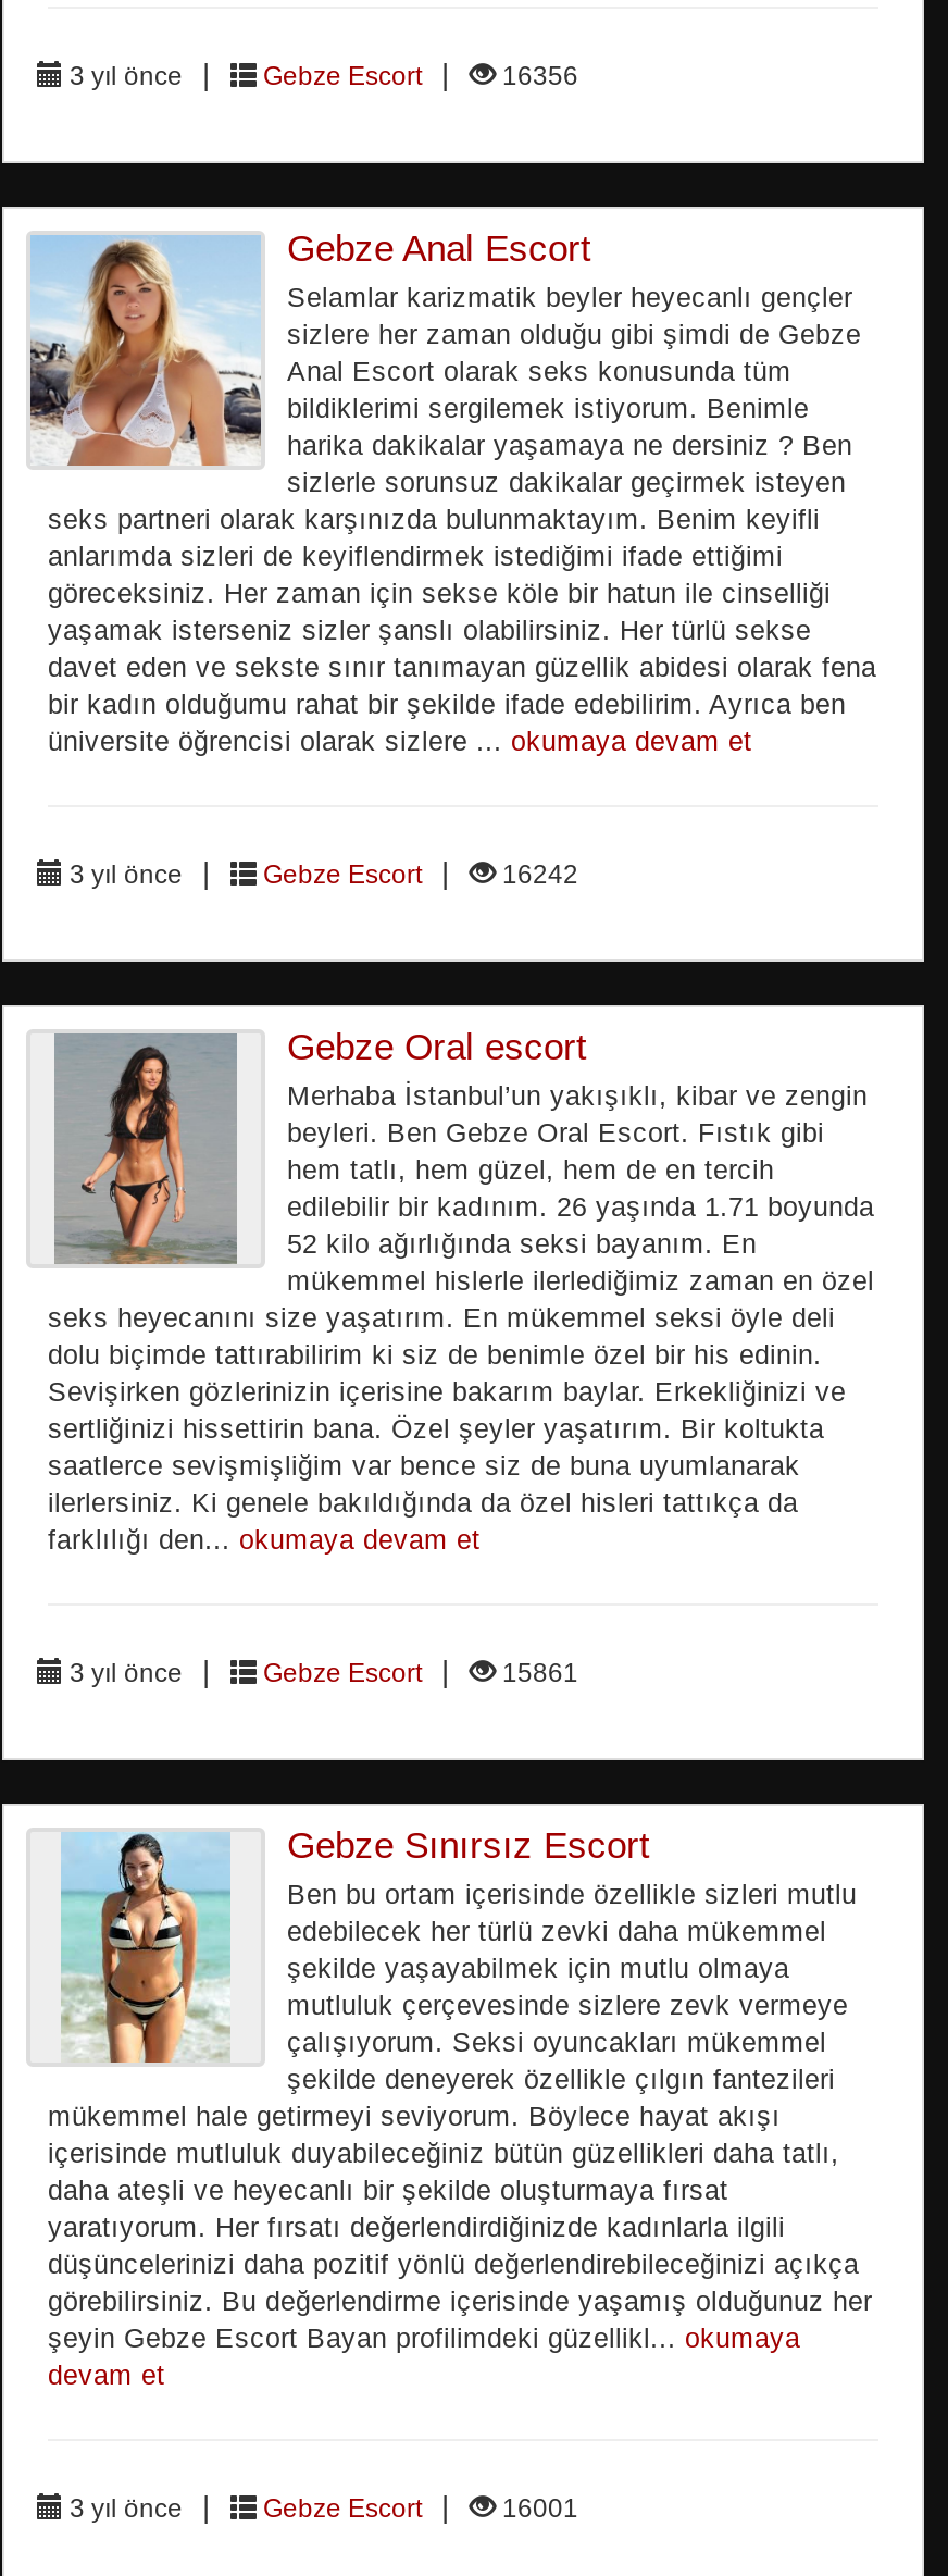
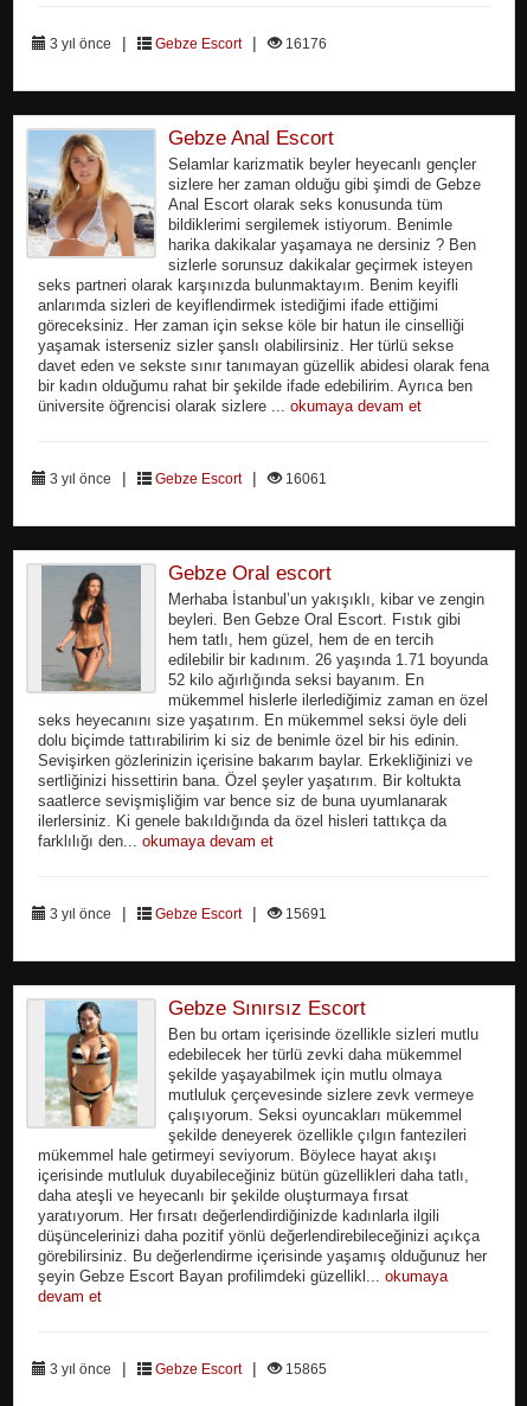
- 16356
+ 16176

- 16242
+ 16061

- 15861
+ 15691

- 16001
+ 15865
